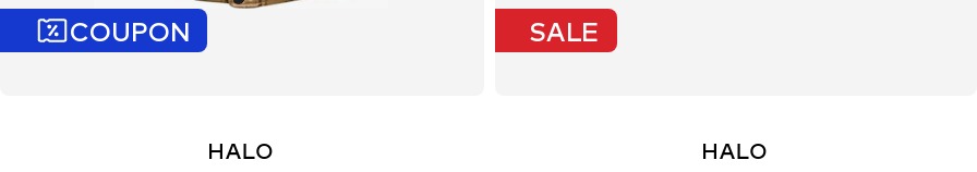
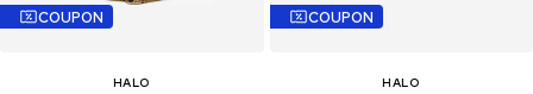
- SALE
+ COUPON
